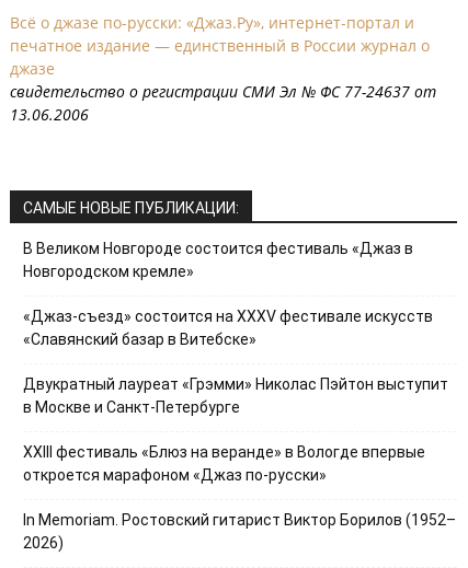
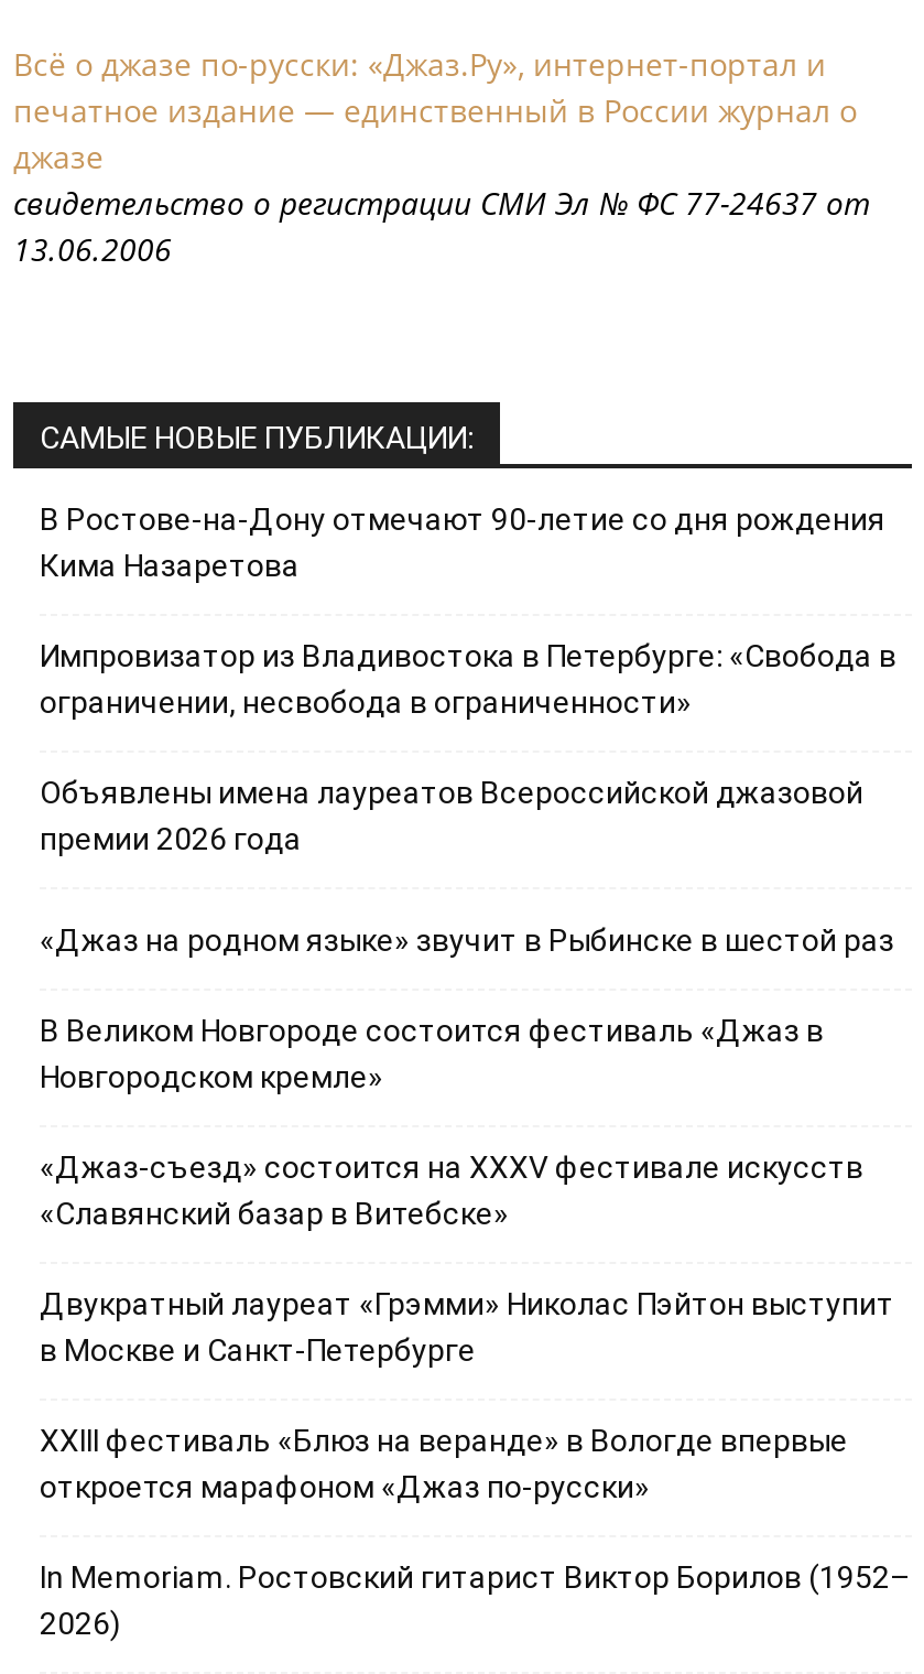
+ В Ростове-на-Дону отмечают 90-летие со дня рождения
+ Кима Назаретова
+ Импровизатор из Владивостока в Петербурге: «Свобода в
+ ограничении, несвобода в ограниченности»
+ Объявлены имена лауреатов Всероссийской джазовой
+ премии 2026 года
+ «Джаз на родном языке» звучит в Рыбинске в шестой раз
